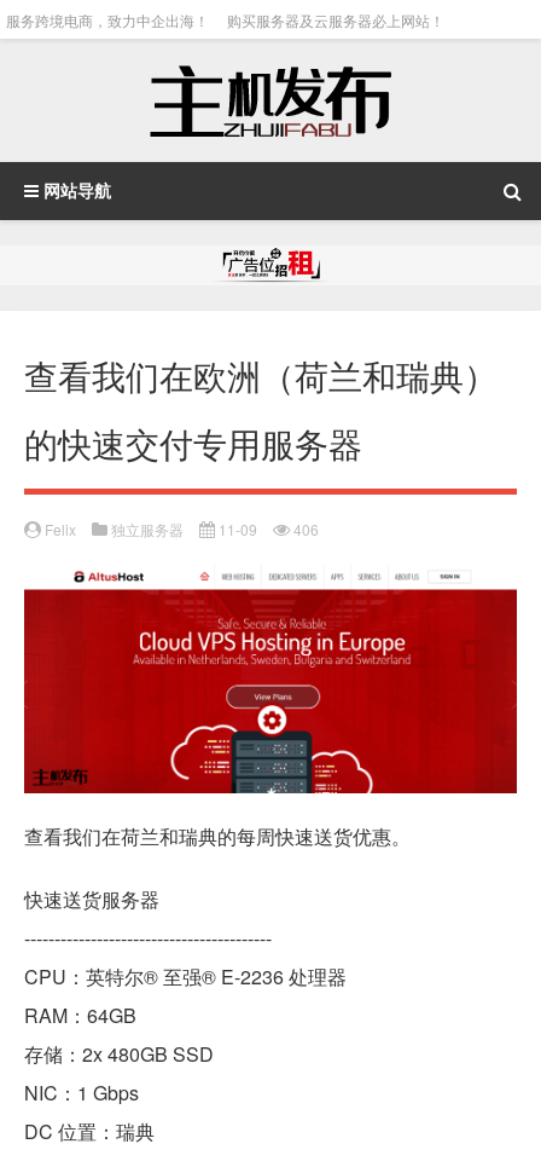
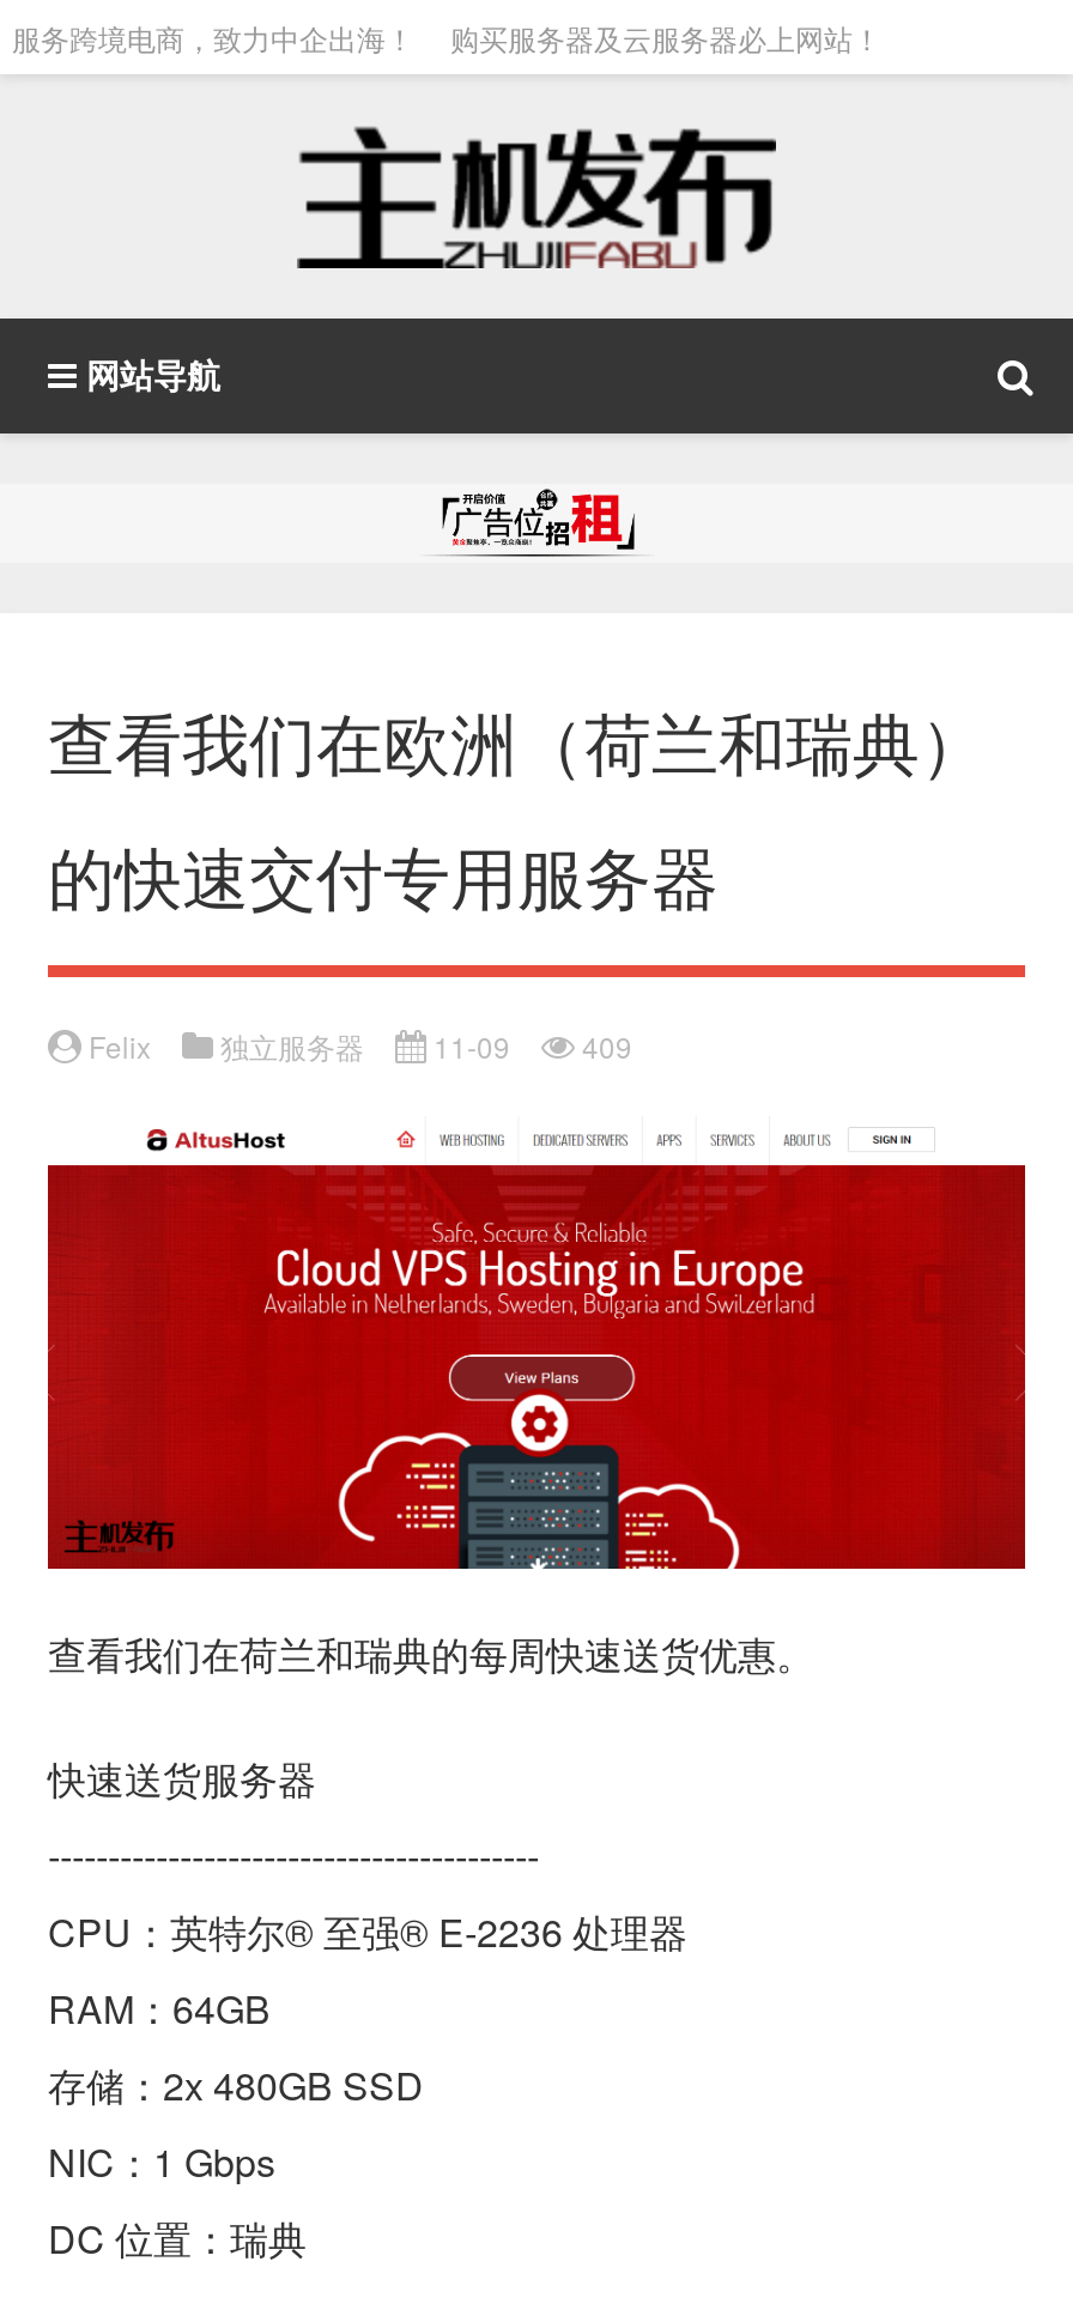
- Felix 独立服务器 11-09 406
+ Felix 独立服务器 11-09 409
